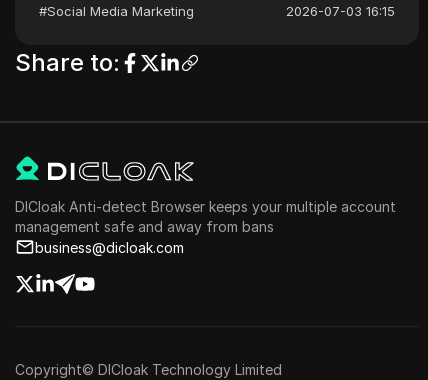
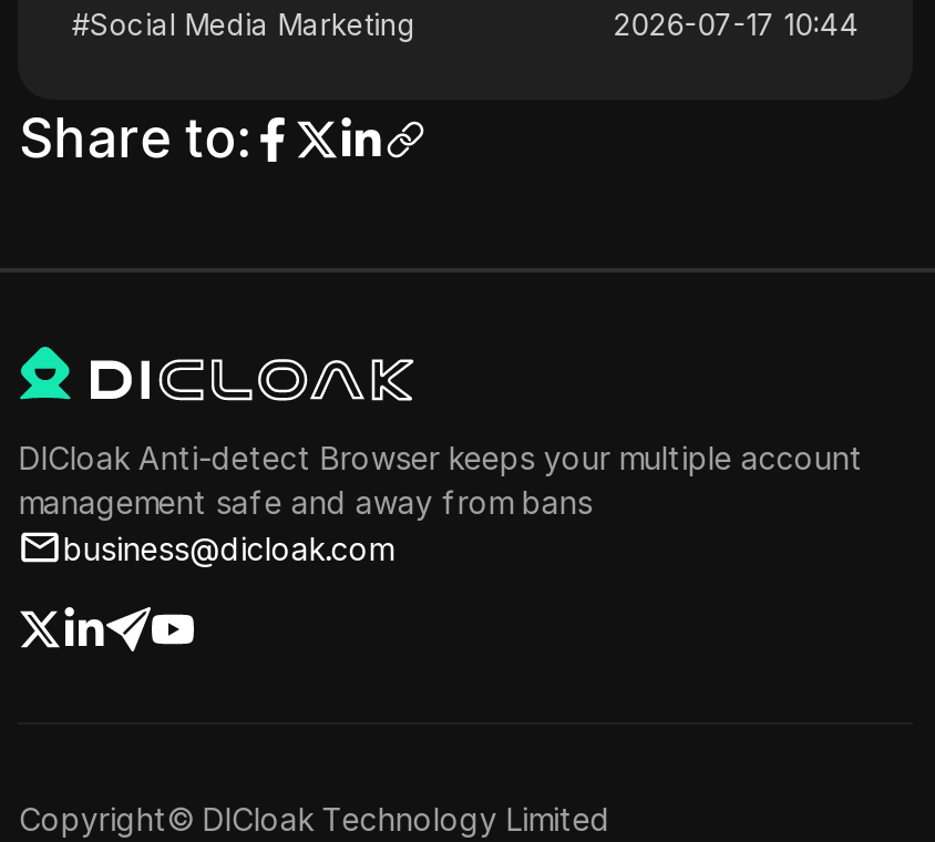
- 2026-07-03 16:15
+ 2026-07-17 10:44
